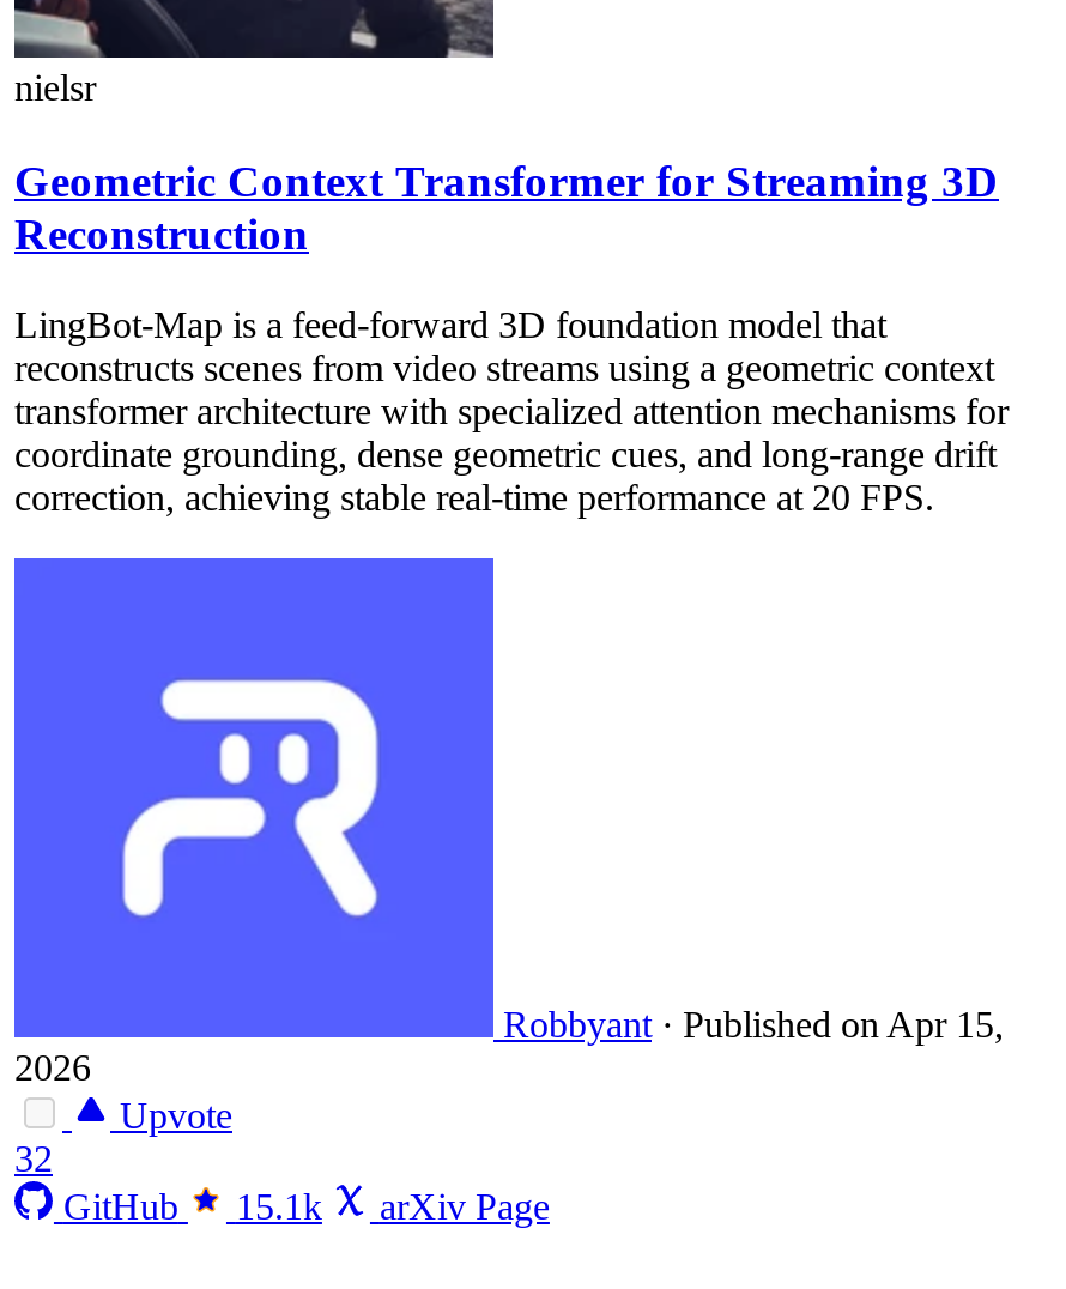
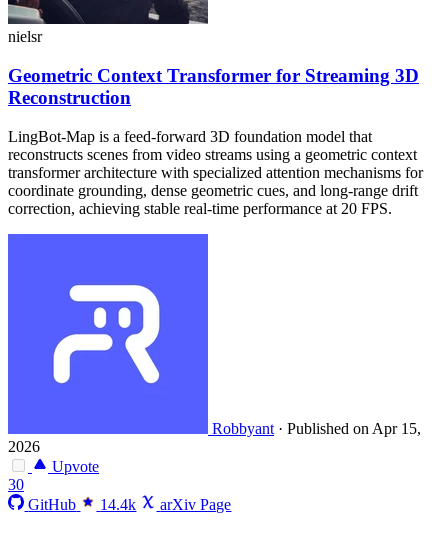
- 32
+ 30

- GitHub 15.1k arXiv Page
+ GitHub 14.4k arXiv Page
